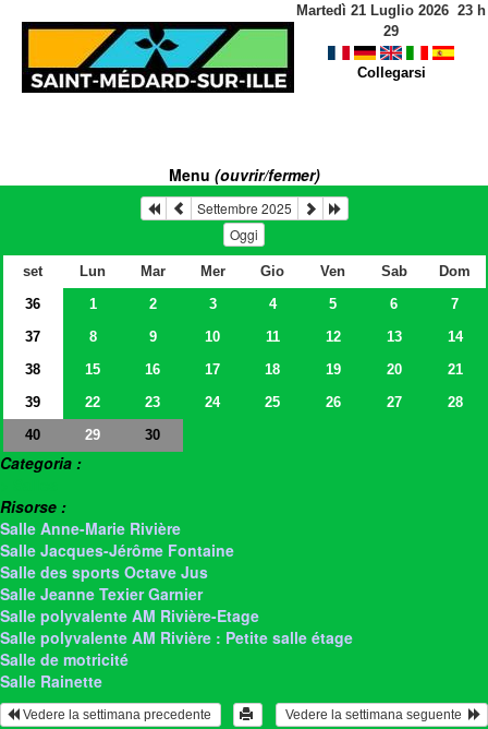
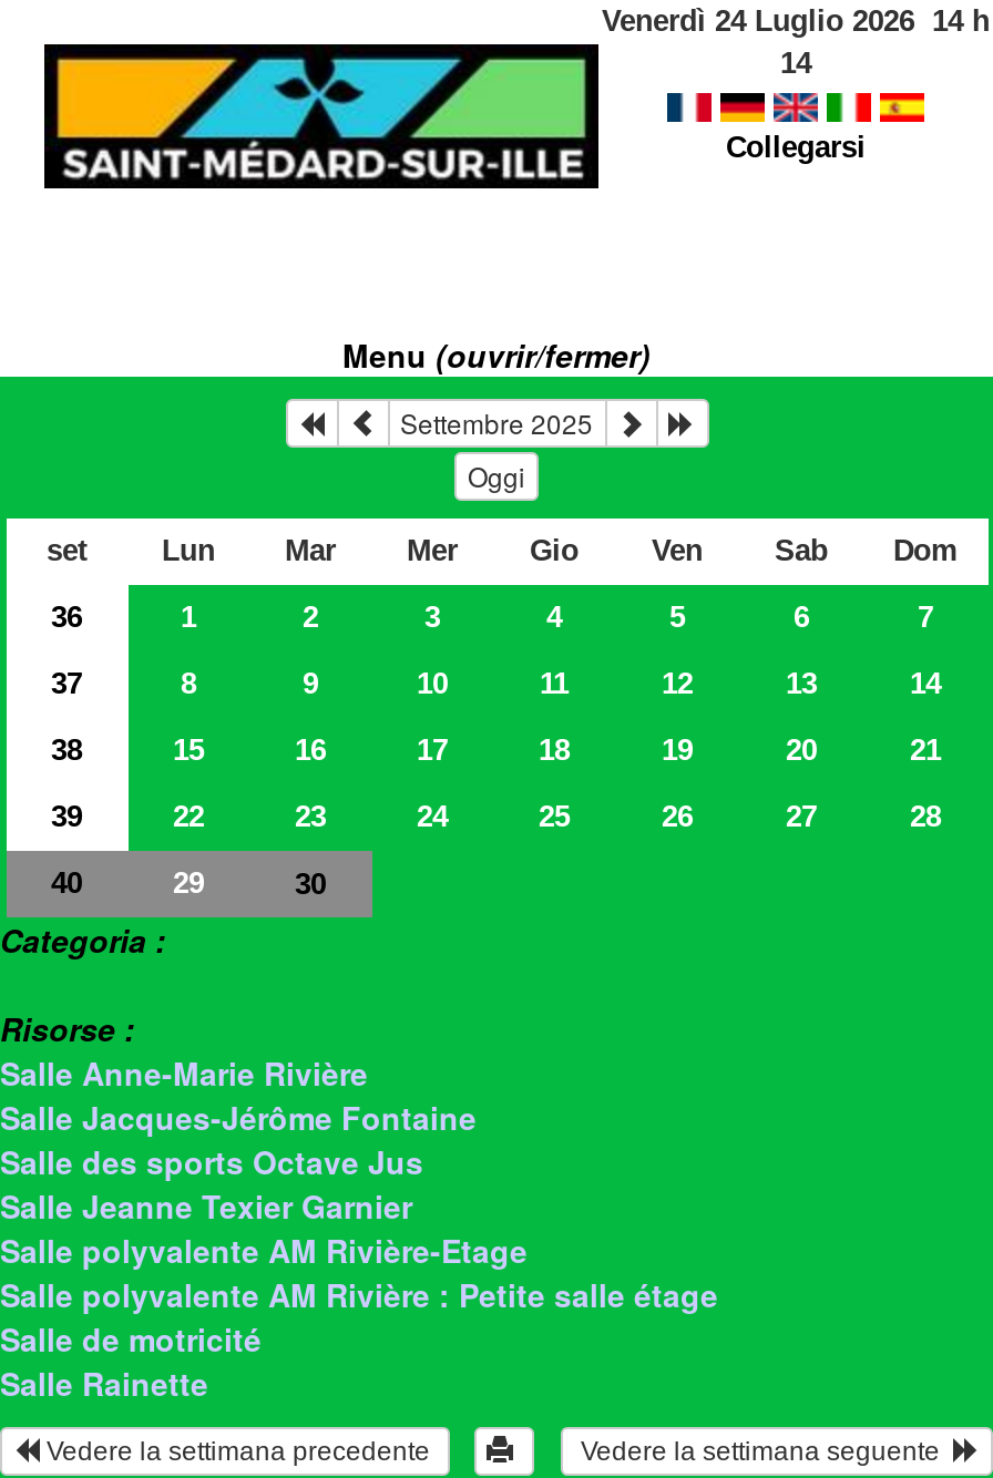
- Martedì 21 Luglio 2026 23 h
+ Venerdì 24 Luglio 2026 14 h

- 29
+ 14
